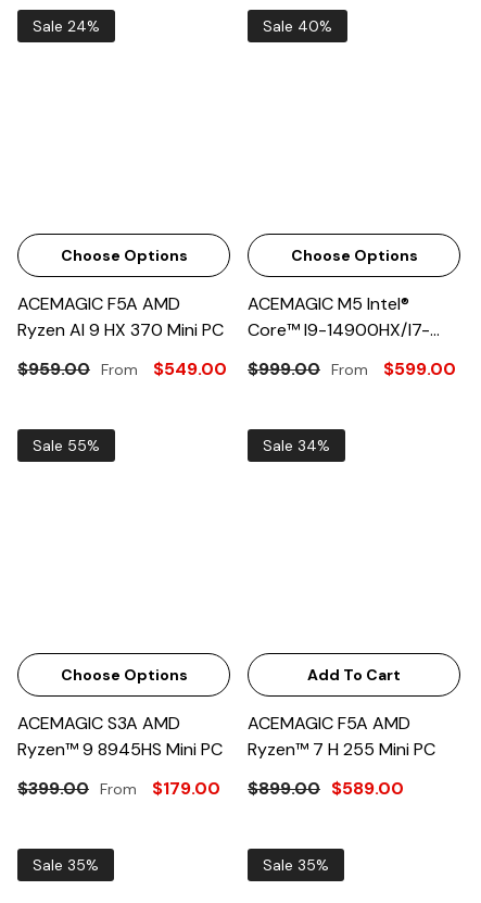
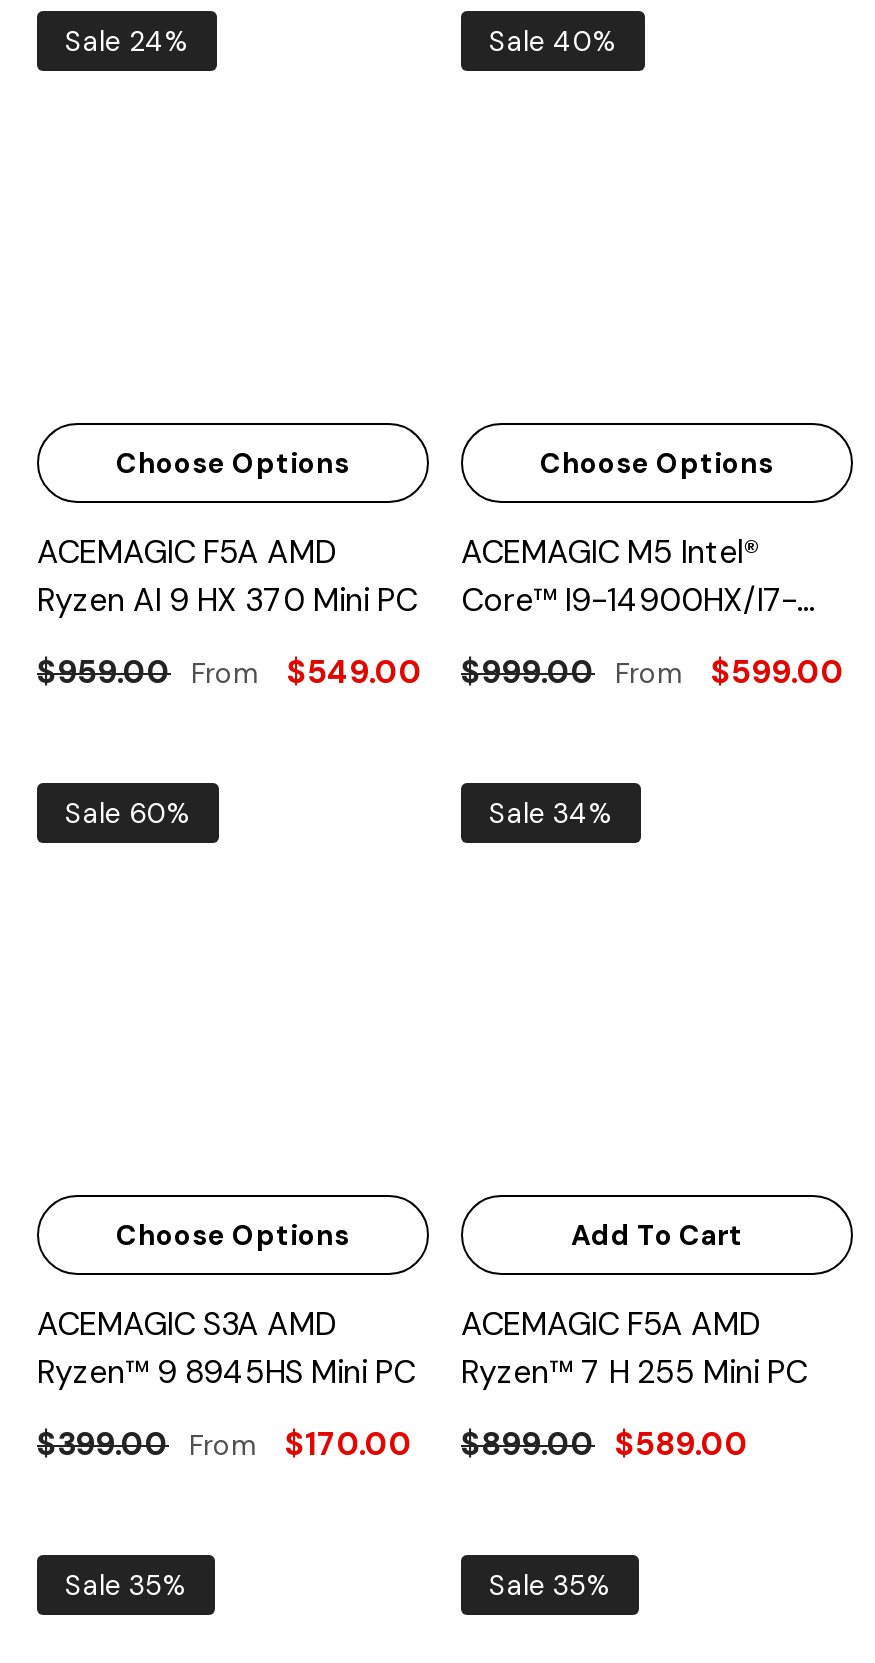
- Sale 55%
+ Sale 60%

- $399.00 From $179.00 $899.00 $589.00
+ $399.00 From $170.00 $899.00 $589.00
